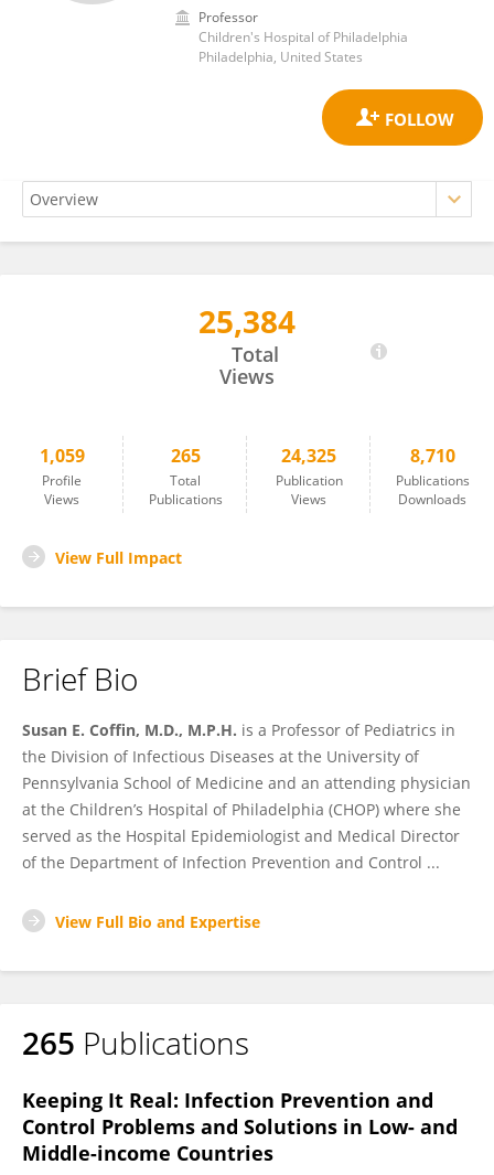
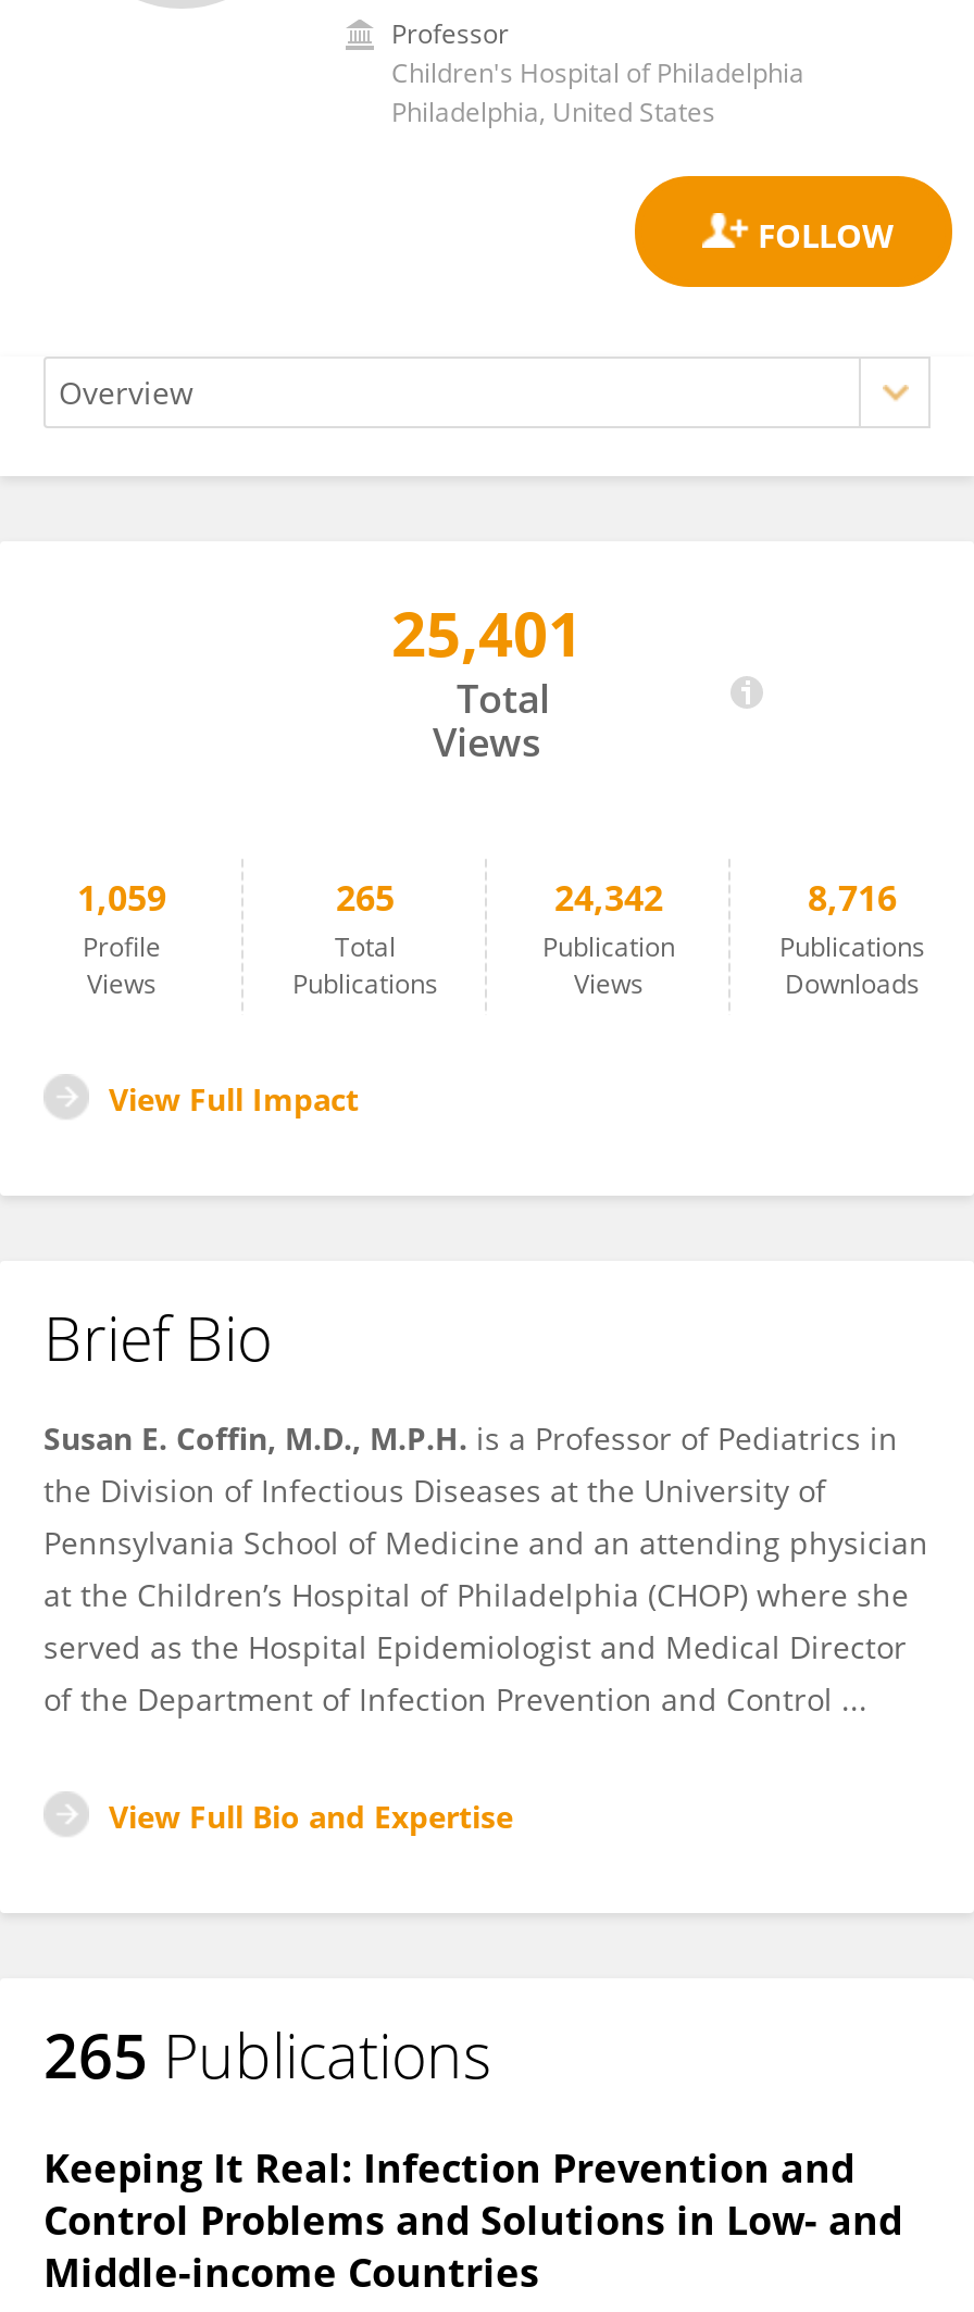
- 25,384
+ 25,401

- 24,325
+ 24,342

- 8,710
+ 8,716
